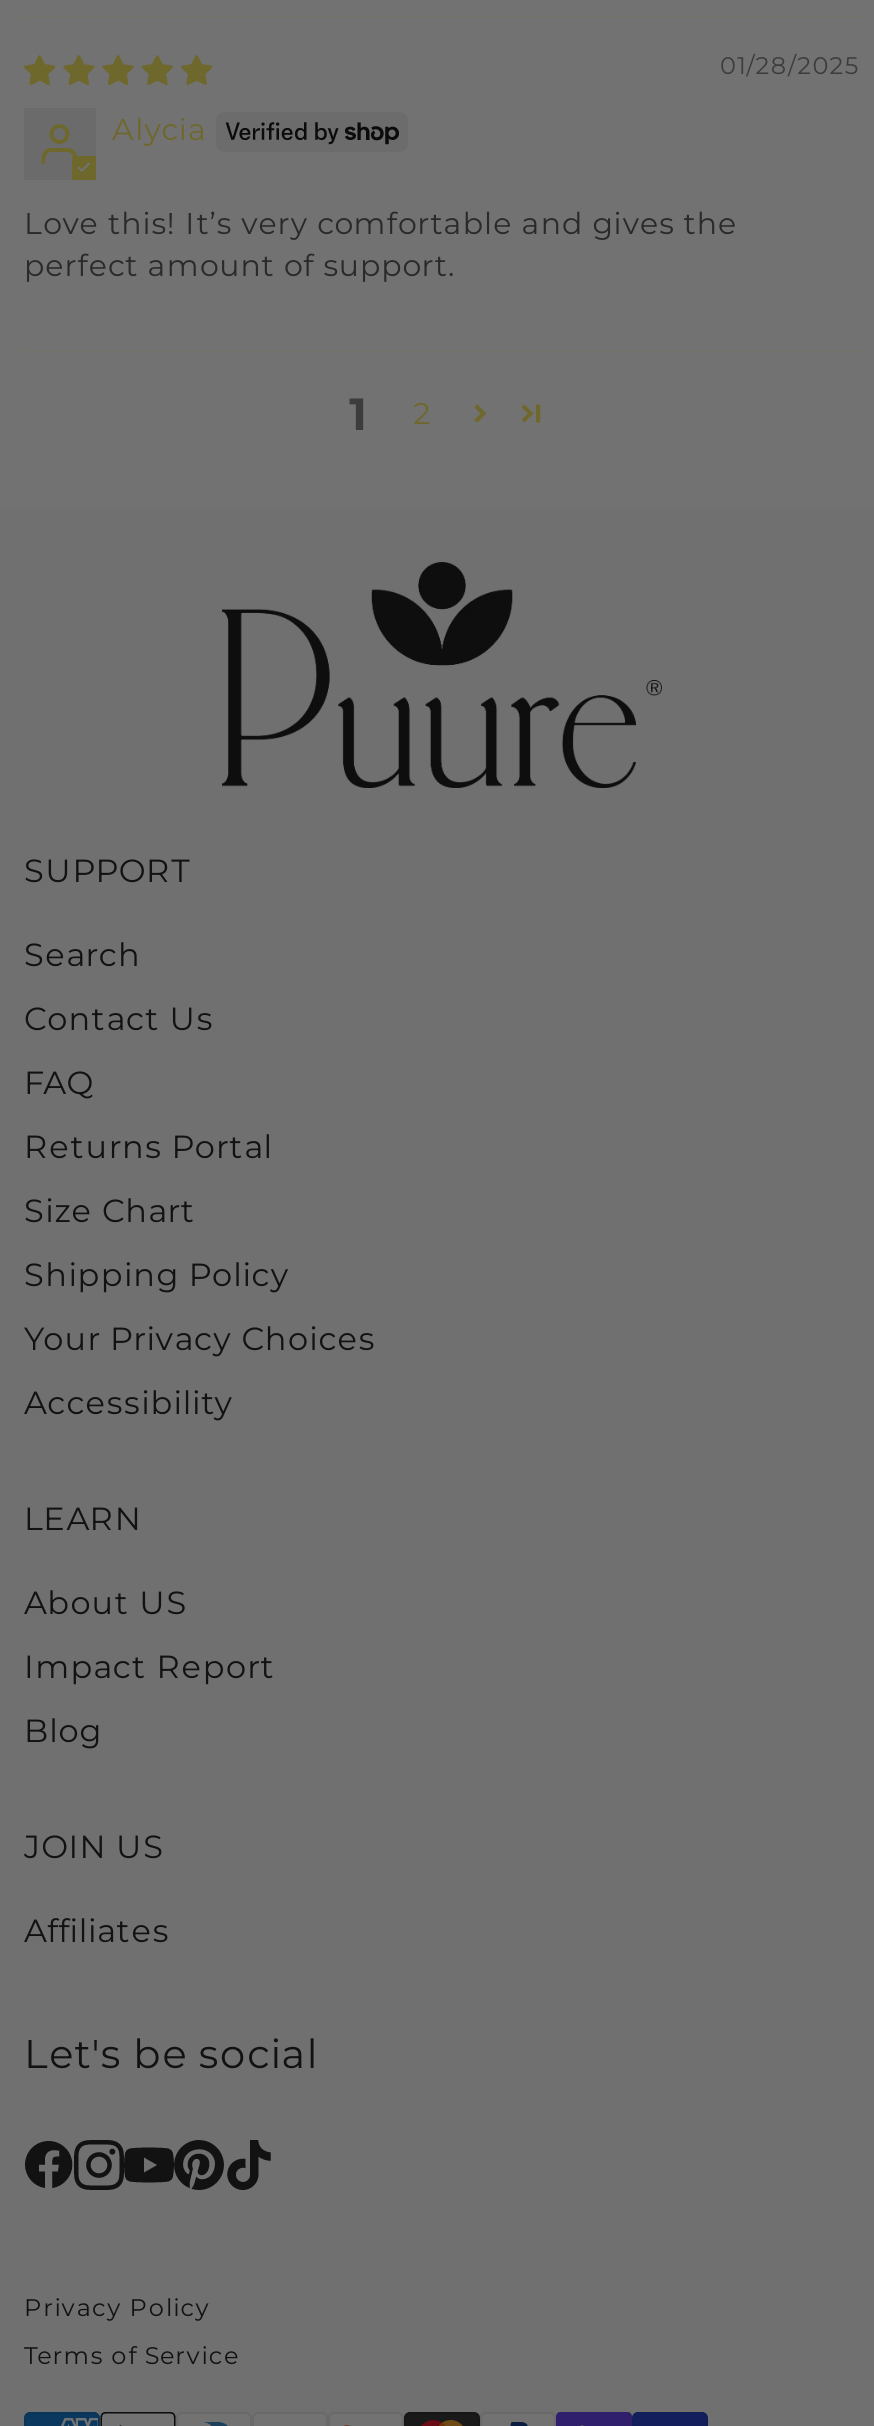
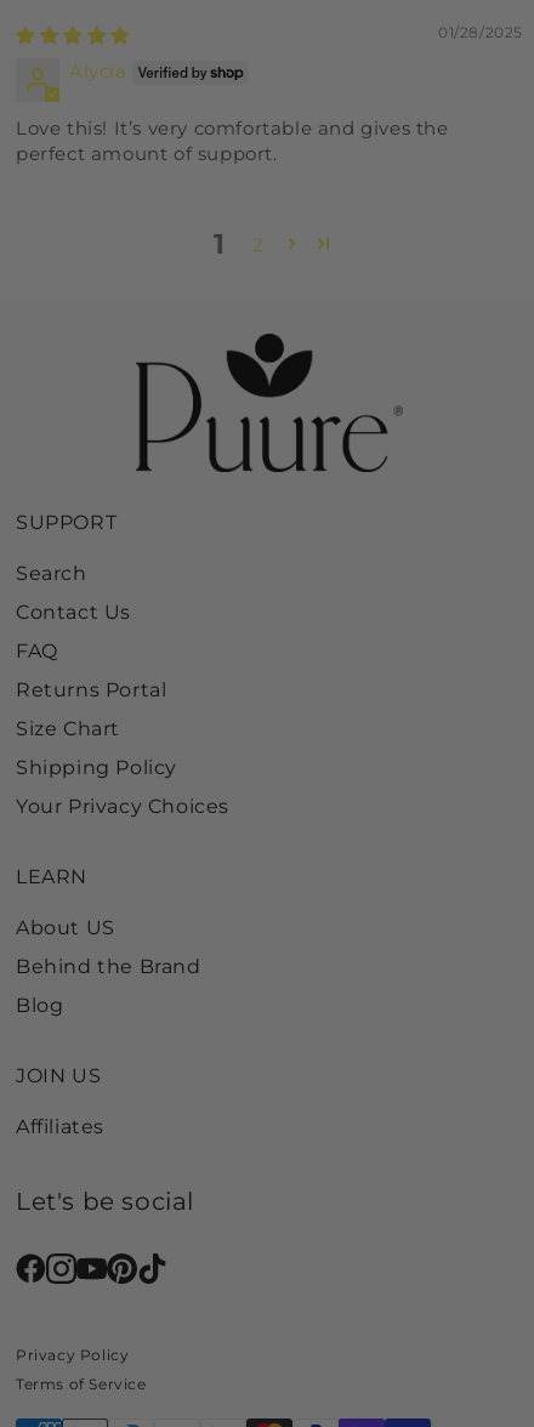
- Accessibility

- Impact Report
+ Behind the Brand
